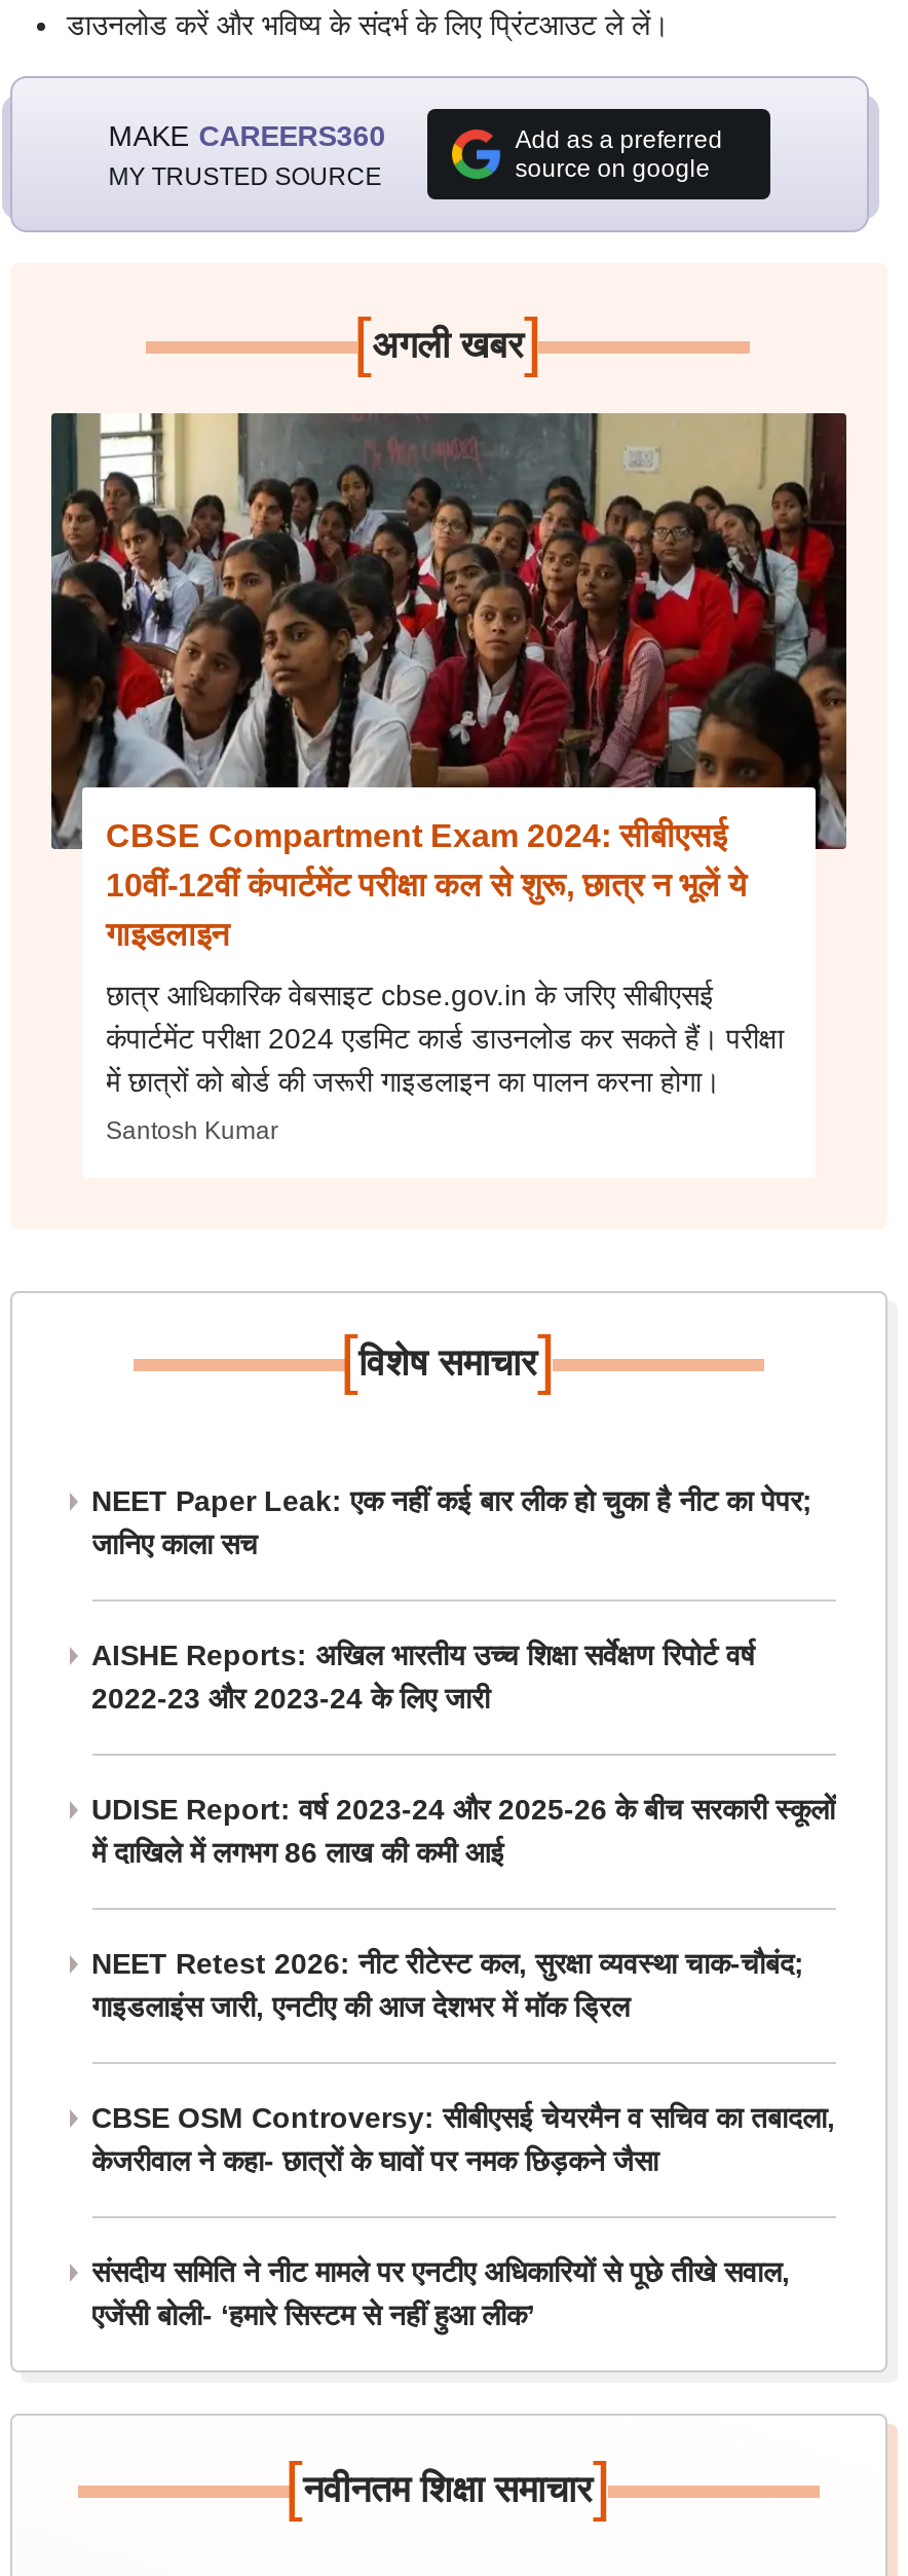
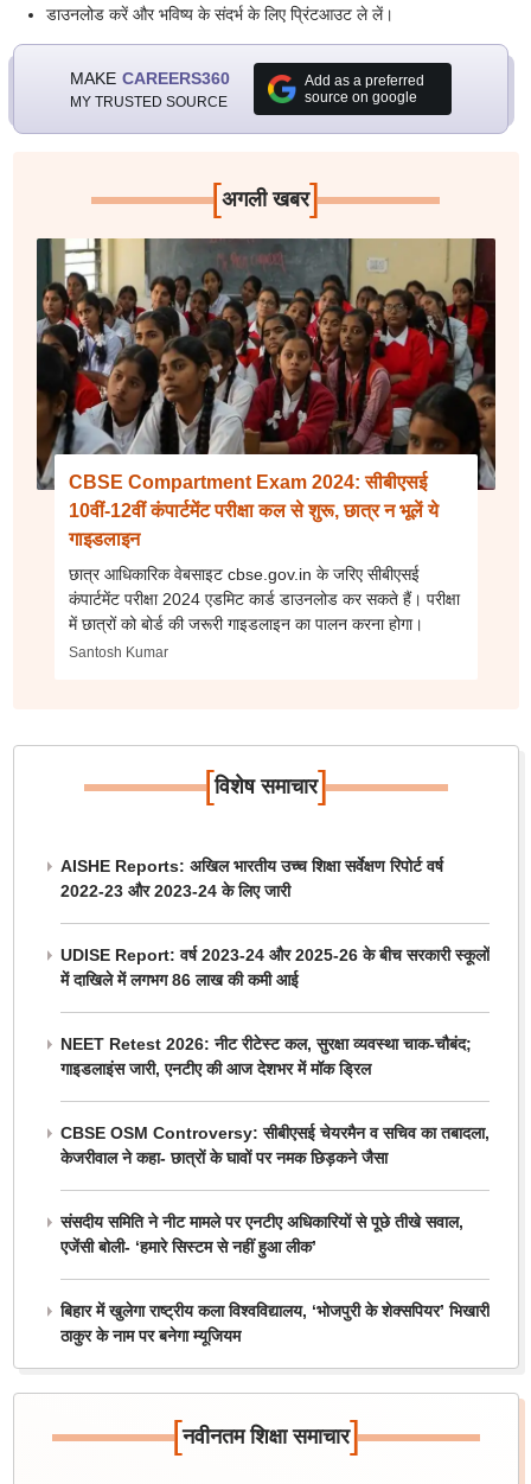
- NEET Paper Leak: एक नहीं कई बार लीक हो चुका है नीट का पेपर;
- जानिए काला सच

moved up: AISHE Reports: अखिल भारतीय उच्च शिक्षा सर्वेक्षण रिपोर्ट वर्ष | 2022-23 और 2023-24 के लिए जारी | UDISE Report: वर्ष 2023-24 और 2025-26 के बीच सरकारी स्कूलों | ... | संसदीय समिति ने नीट मामले पर एनटीए अधिकारियों से पूछे तीखे सवाल, | एजेंसी बोली- ‘हमारे सिस्टम से नहीं हुआ लीक’

+ बिहार में खुलेगा राष्ट्रीय कला विश्वविद्यालय, ‘भोजपुरी के शेक्सपियर’ भिखारी
+ ठाकुर के नाम पर बनेगा म्यूजियम
